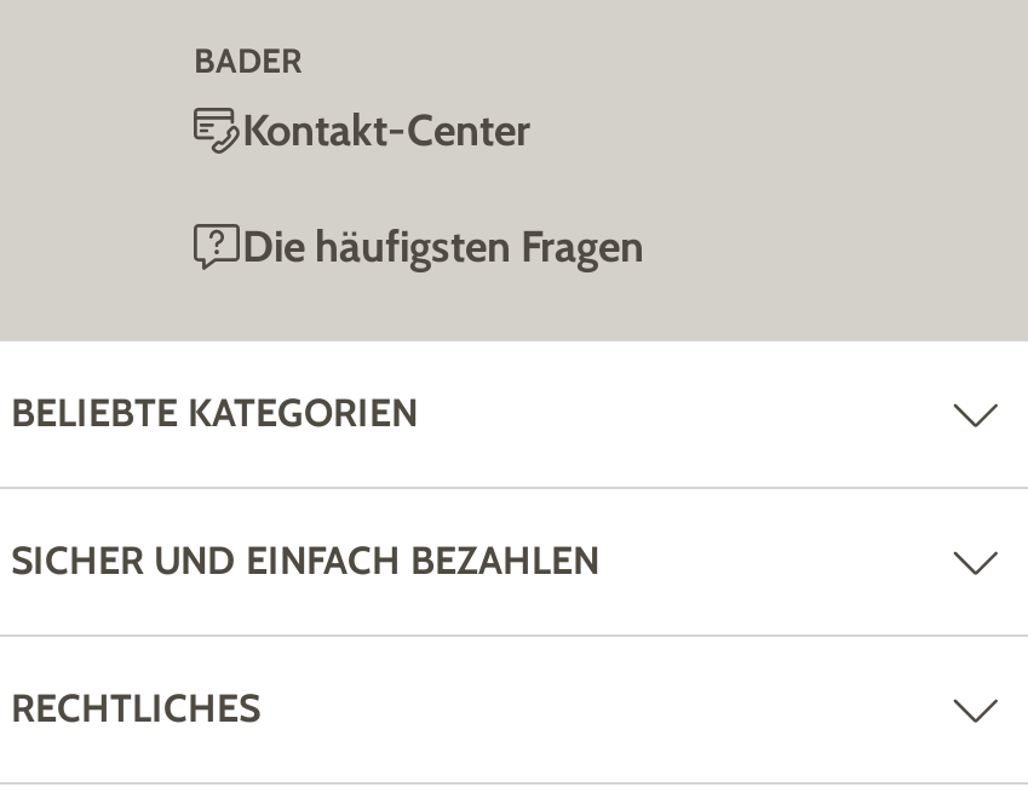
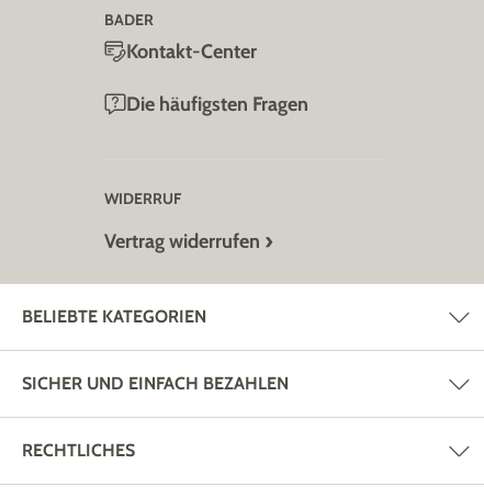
+ WIDERRUF
+ Vertrag widerrufen
